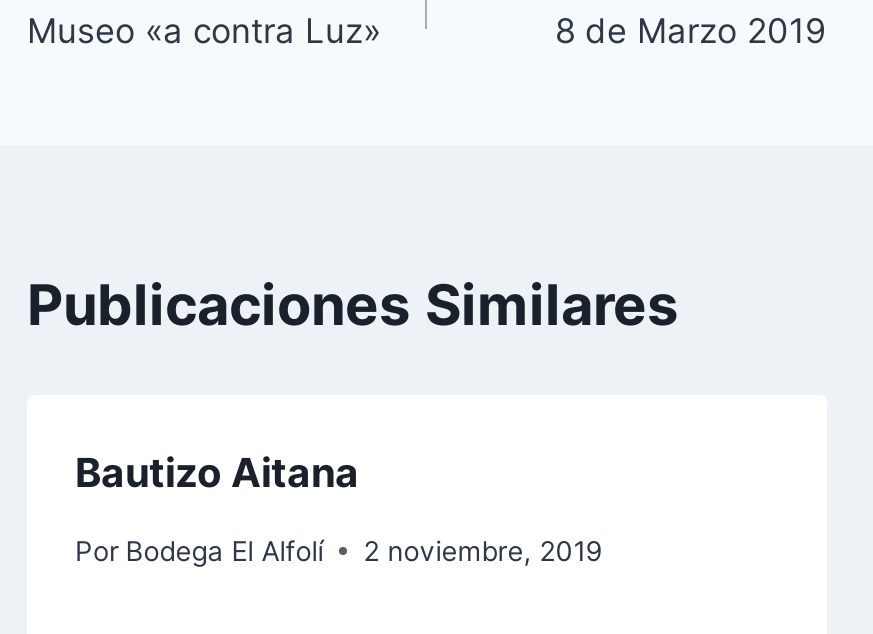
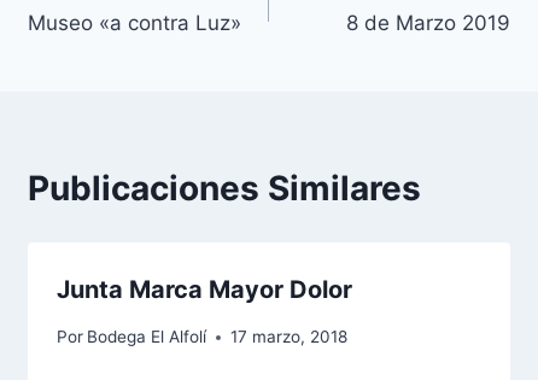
- Bautizo Aitana
+ Junta Marca Mayor Dolor

- Por Bodega El Alfolí 2 noviembre, 2019
+ Por Bodega El Alfolí 17 marzo, 2018
